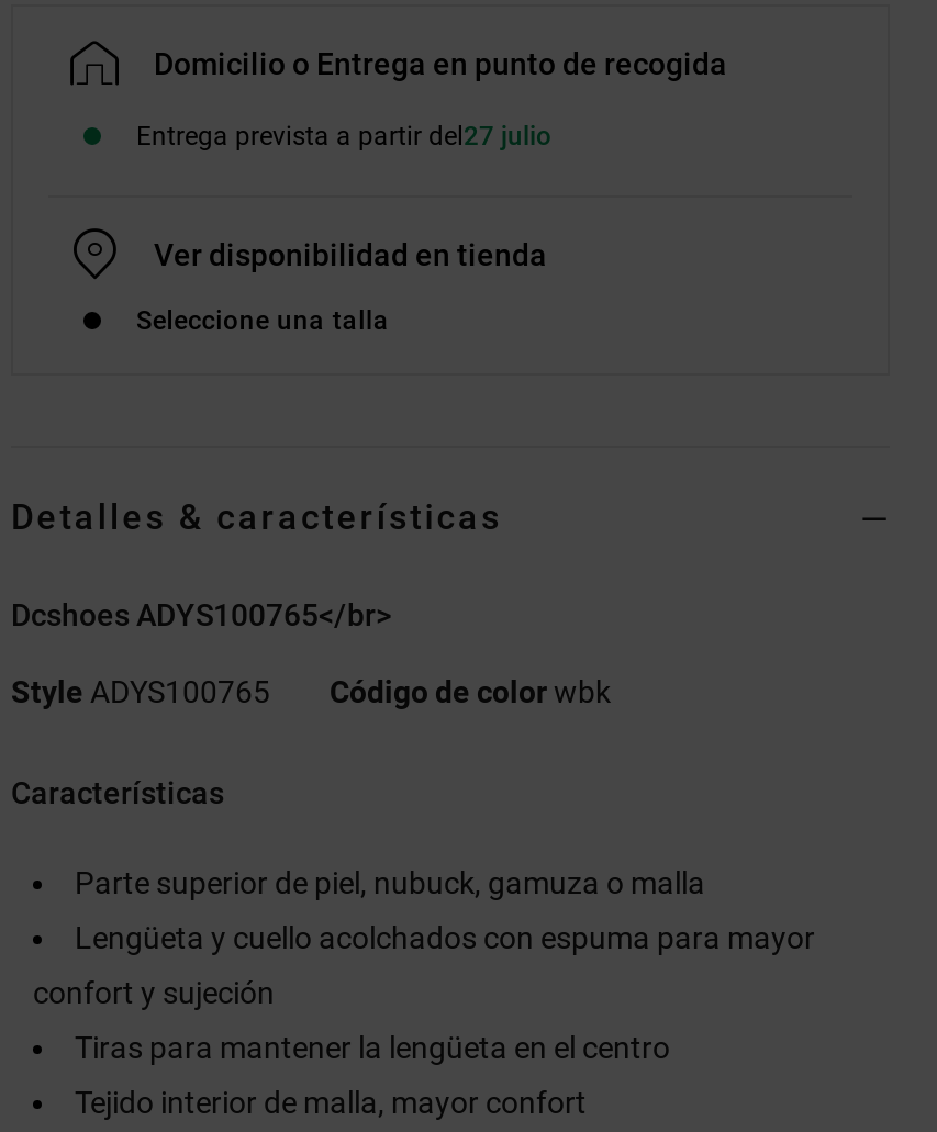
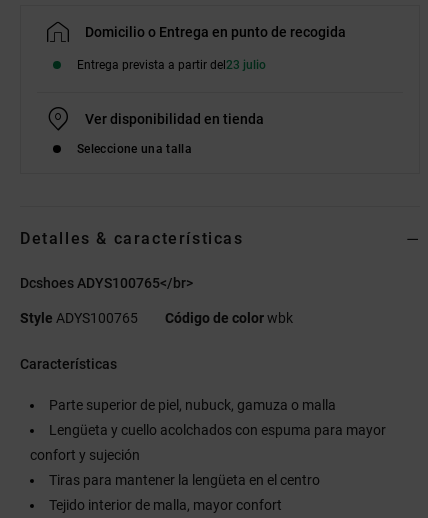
- Entrega prevista a partir del27 julio
+ Entrega prevista a partir del23 julio
